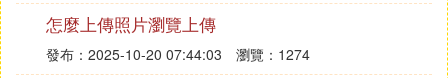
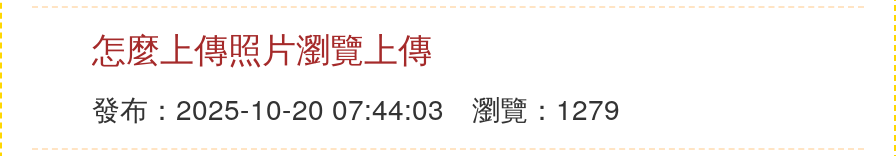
- 發布：2025-10-20 07:44:03 瀏覽：1274
+ 發布：2025-10-20 07:44:03 瀏覽：1279
